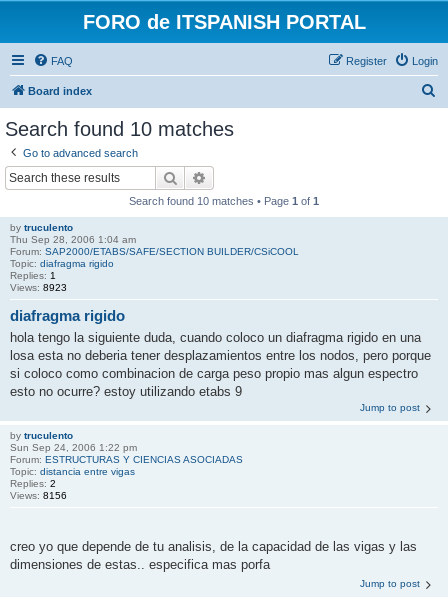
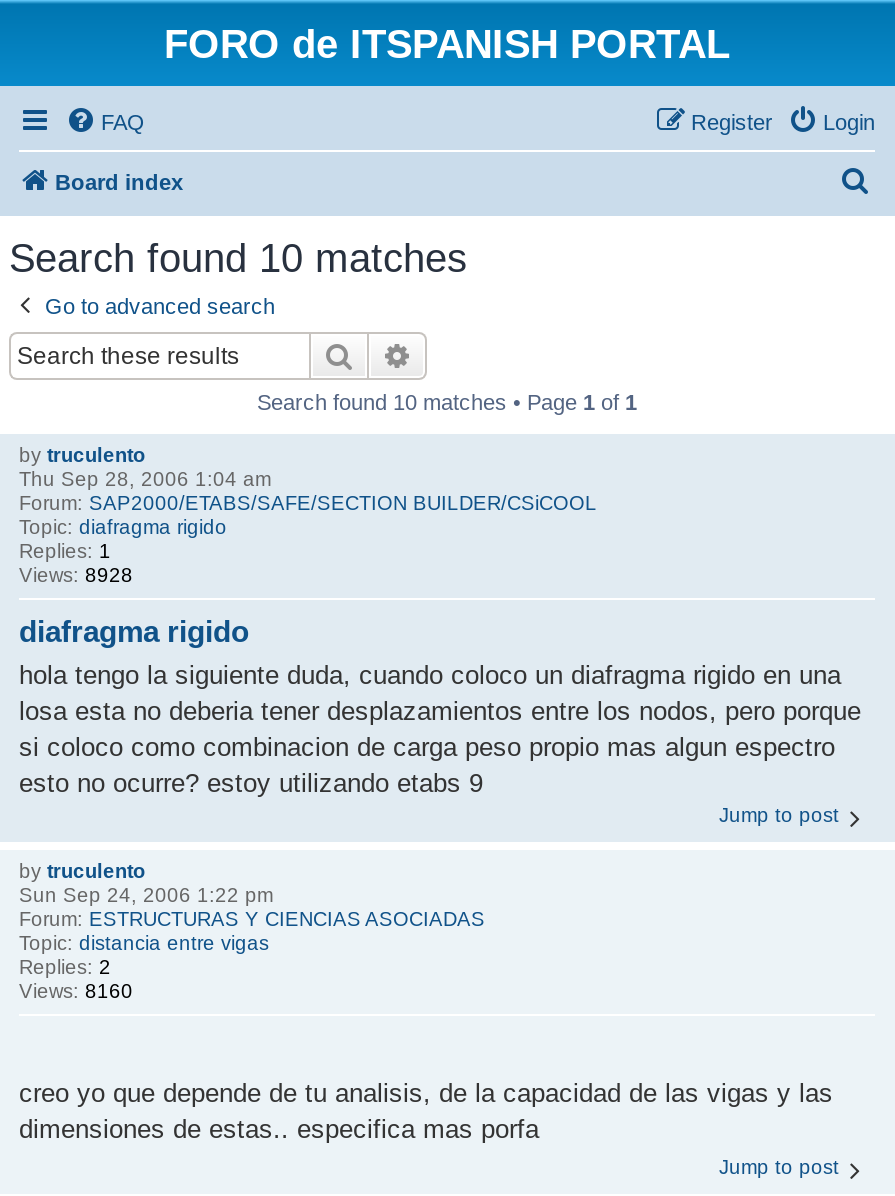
- Views: 8923
+ Views: 8928

- Views: 8156
+ Views: 8160
